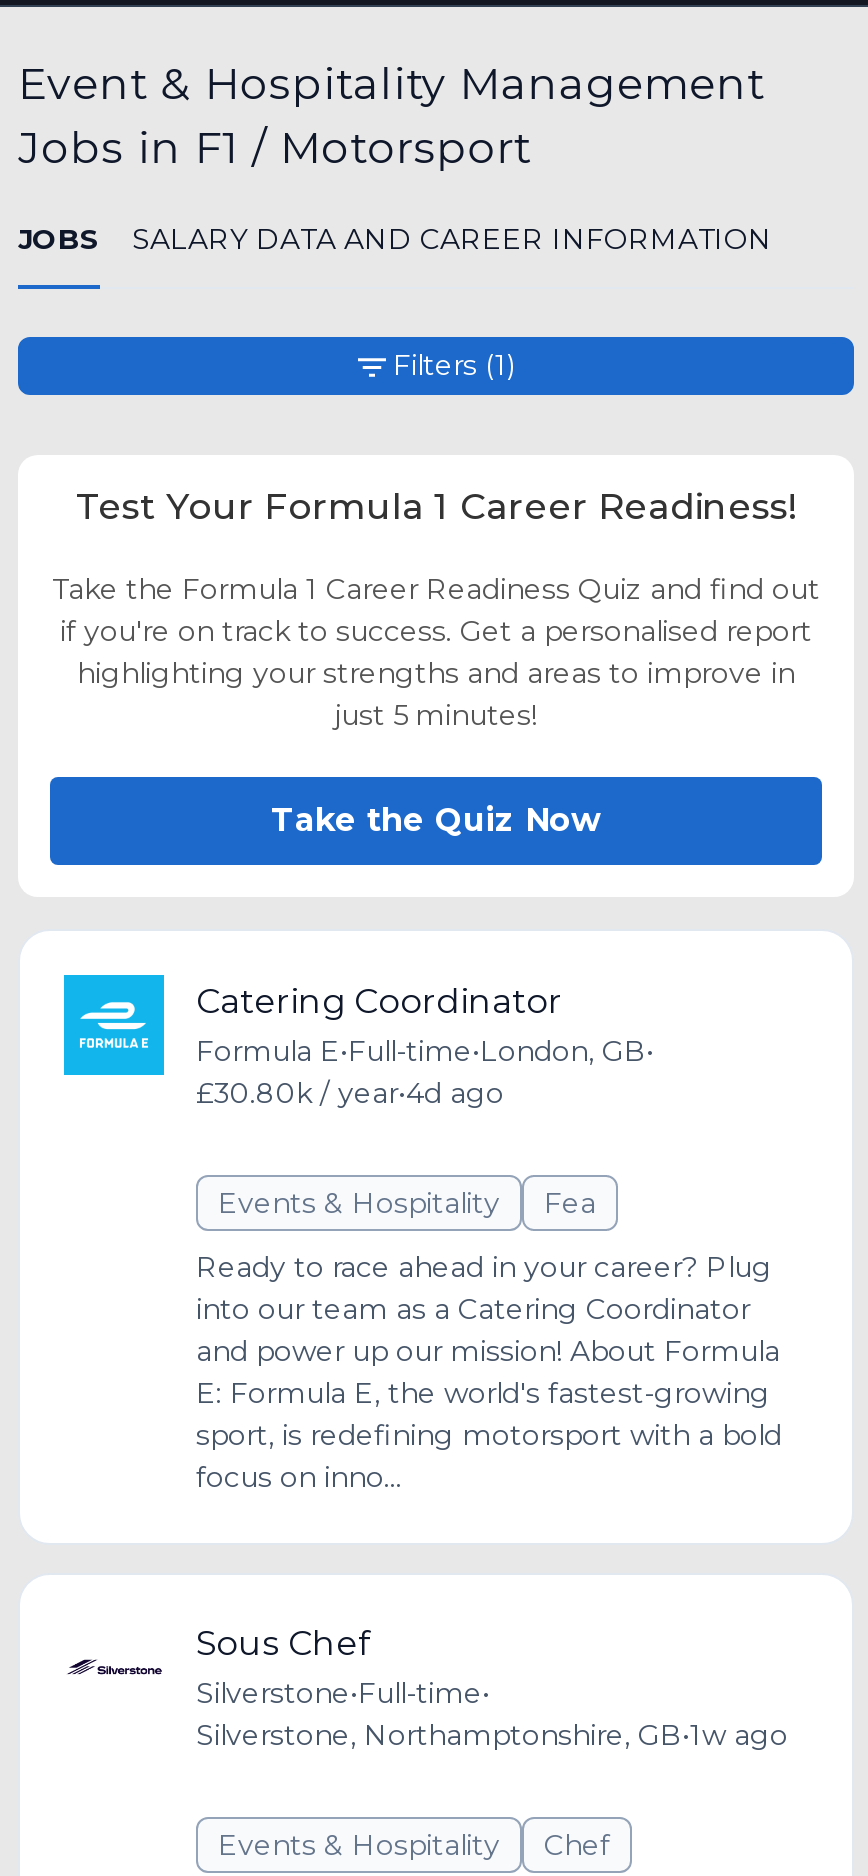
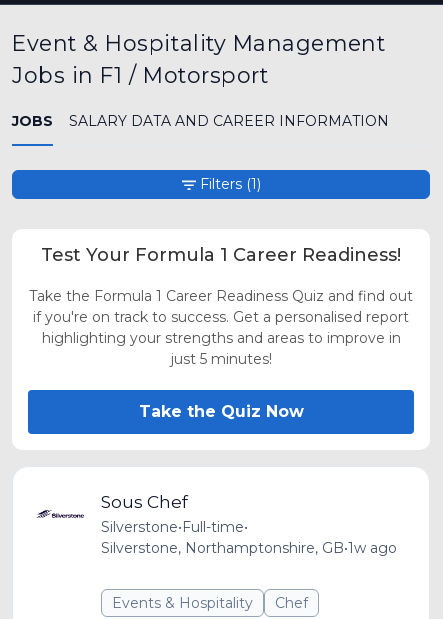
- [image]
- Catering Coordinator
- Formula E•Full-time•London, GB•
- £30.80k / year•4d ago
- Events & Hospitality
- Fea
- Ready to race ahead in your career? Plug
- into our team as a Catering Coordinator
- and power up our mission! About Formula
- E: Formula E, the world's fastest-growing
- sport, is redefining motorsport with a bold
- focus on inno...
